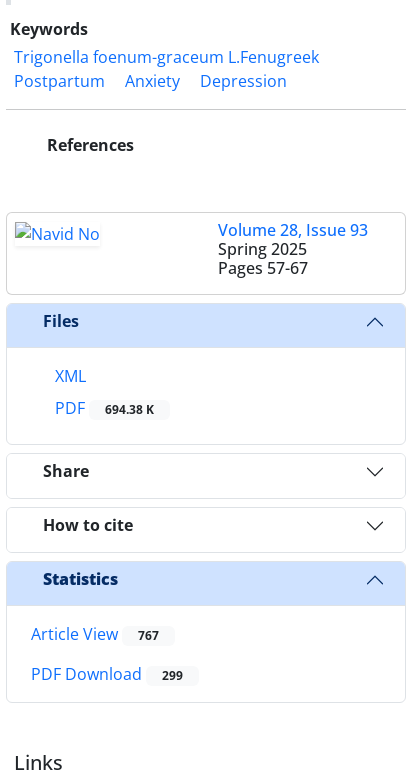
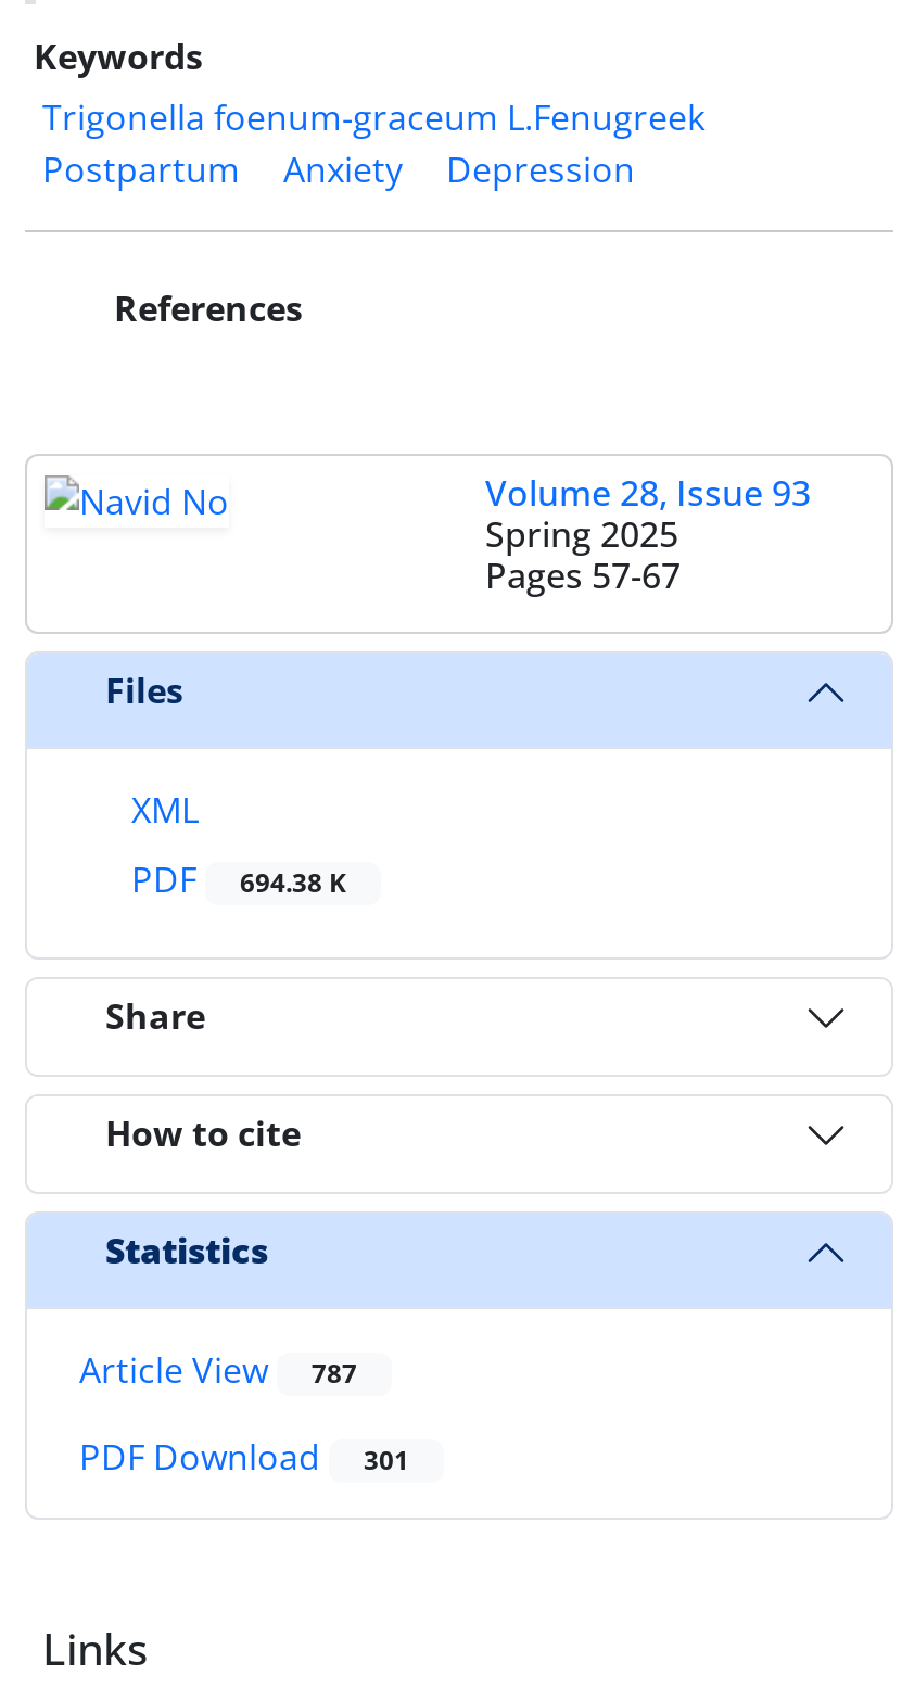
- Article View 767
+ Article View 787

- PDF Download 299
+ PDF Download 301
